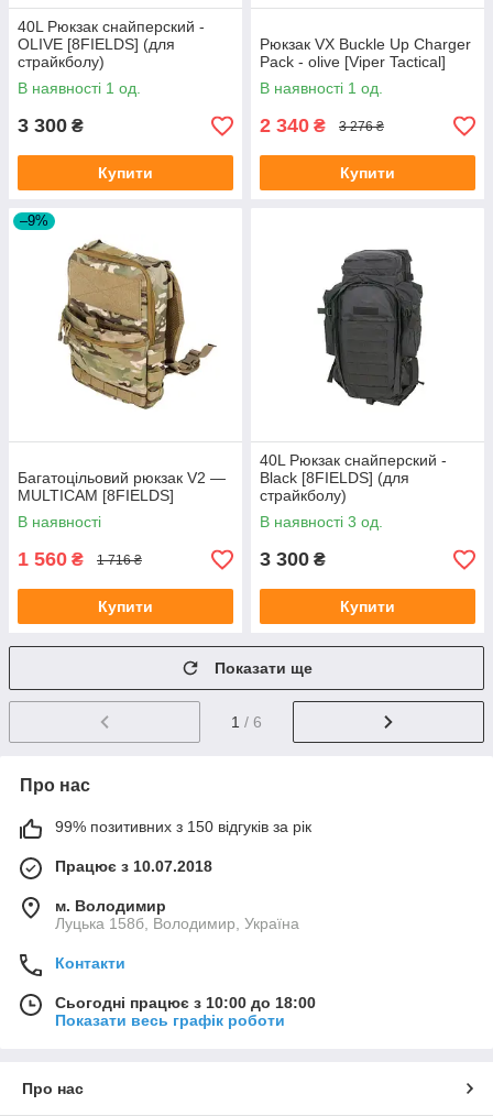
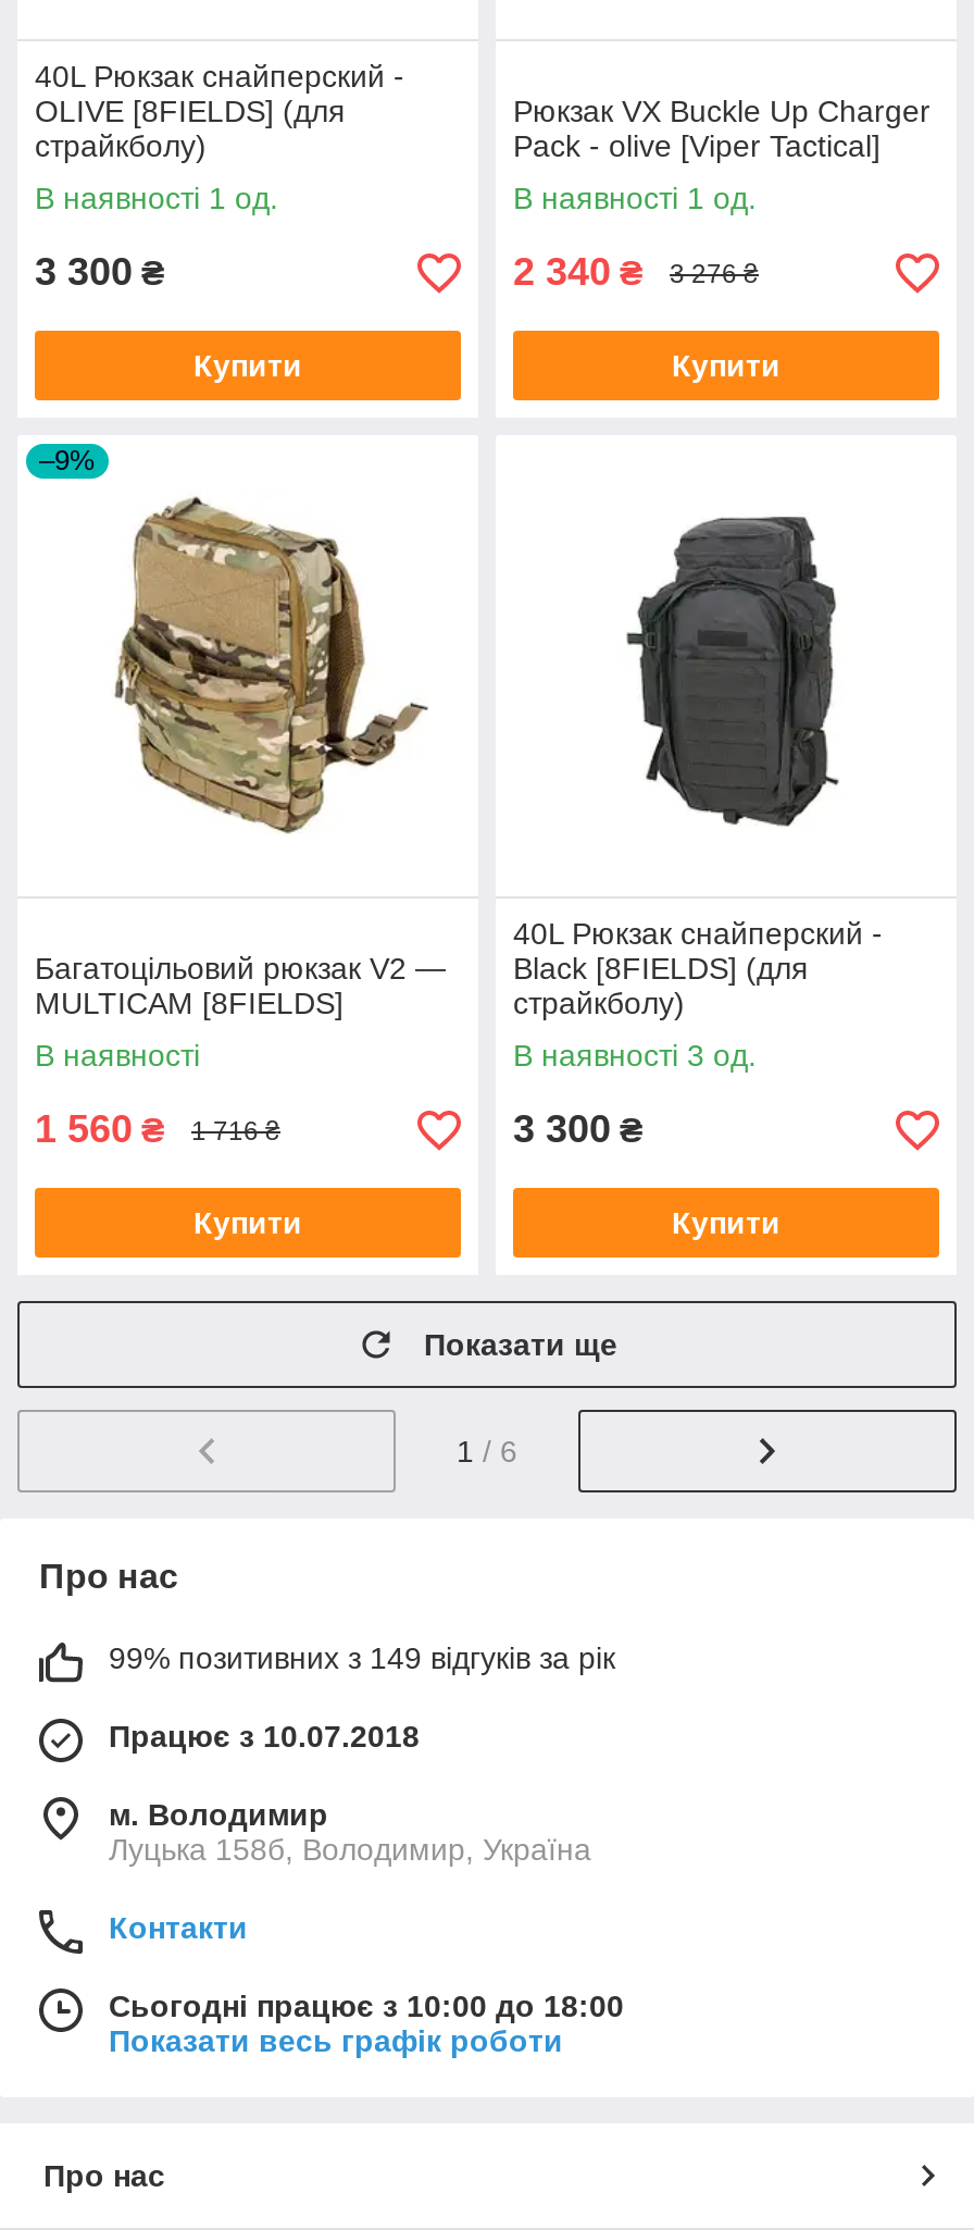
- 99% позитивних з 150 відгуків за рік
+ 99% позитивних з 149 відгуків за рік
